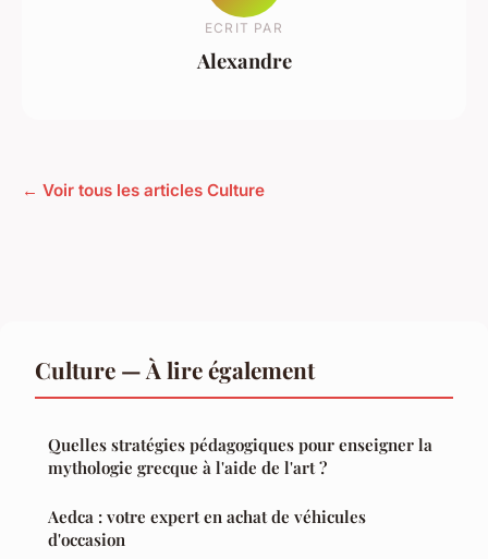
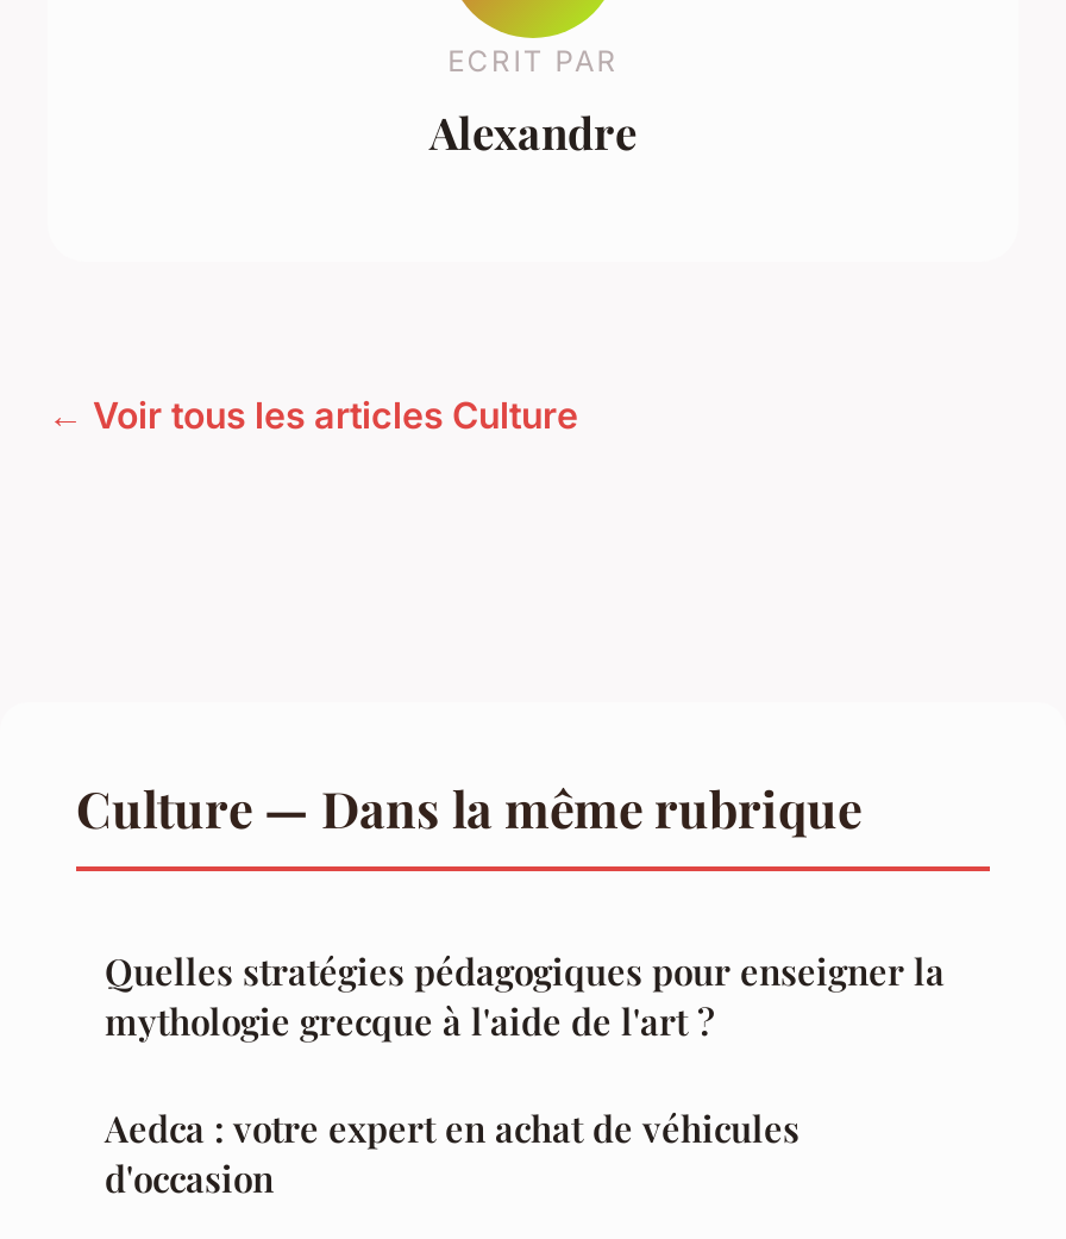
- Culture — À lire également
+ Culture — Dans la même rubrique
